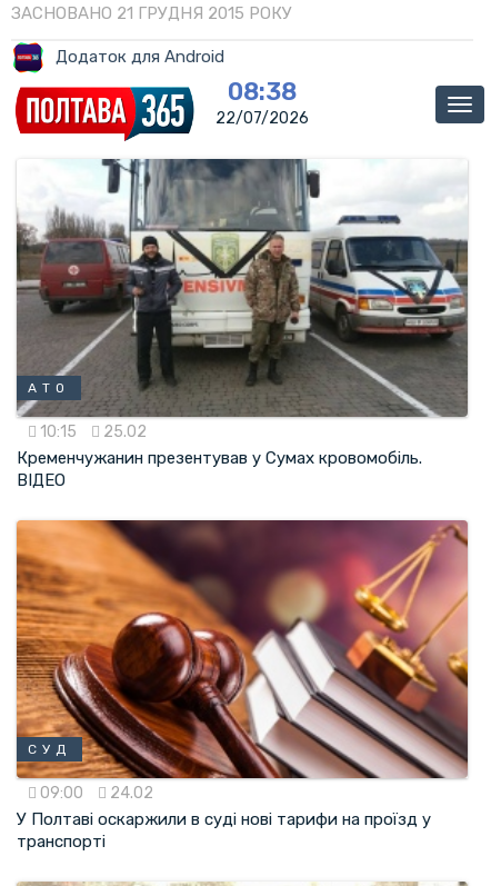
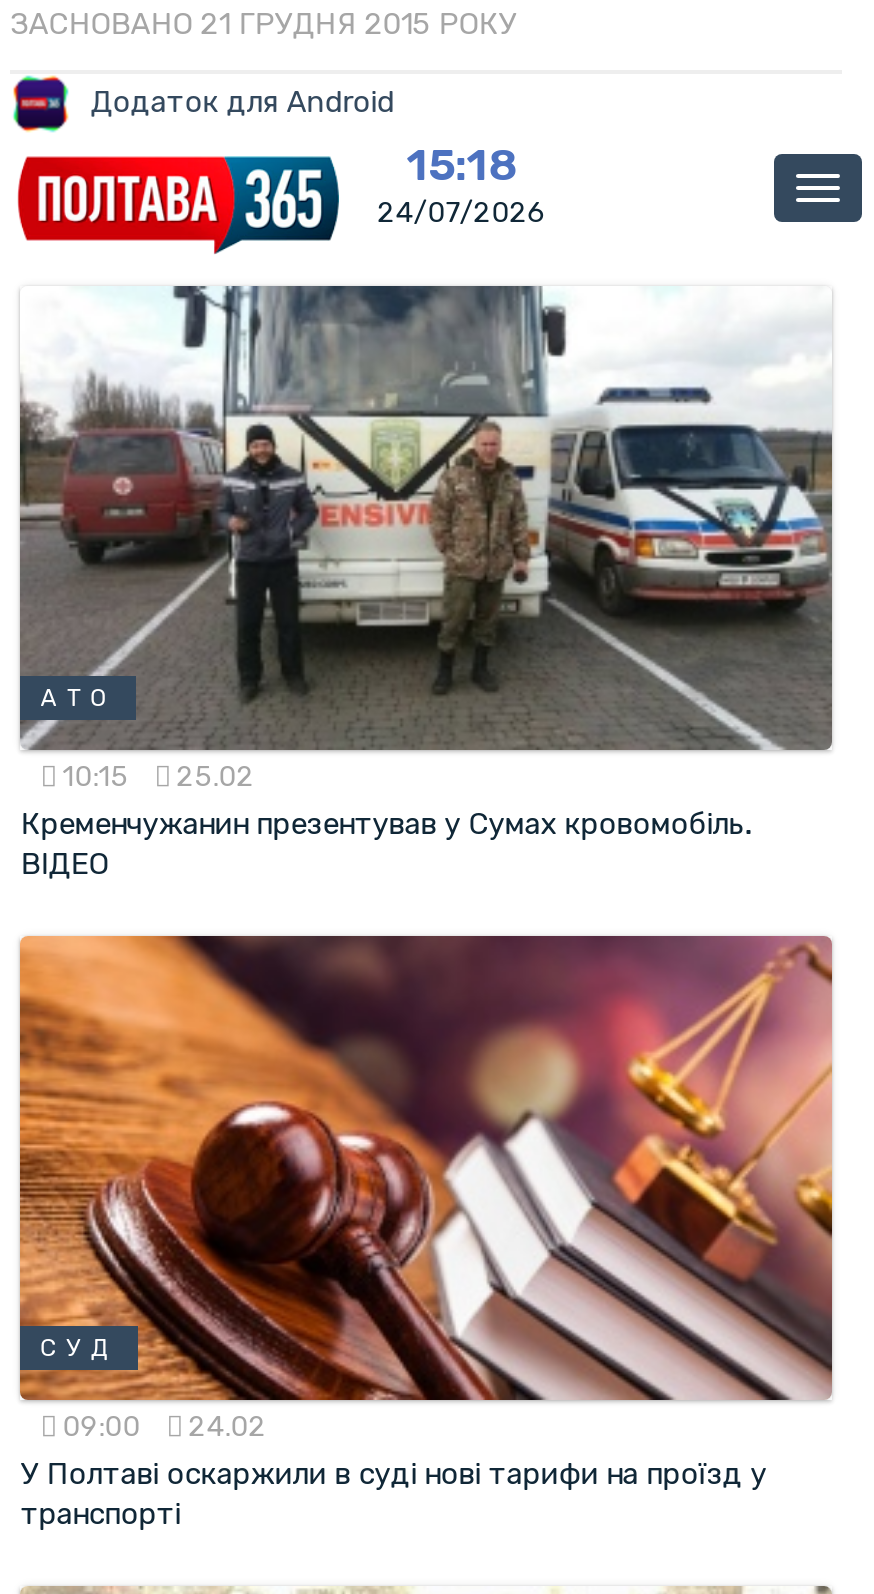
- 08:38
+ 15:18

- 22/07/2026
+ 24/07/2026
